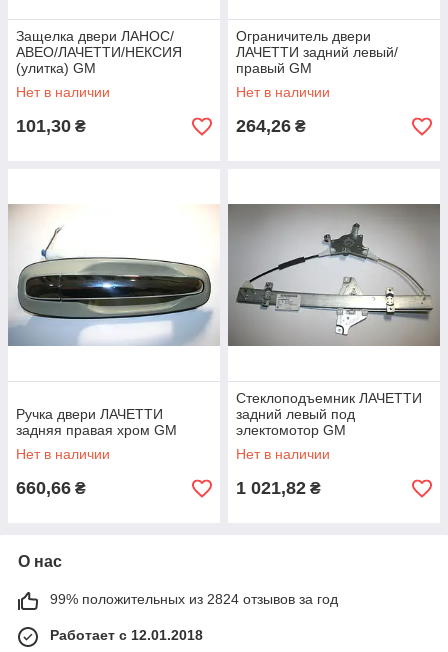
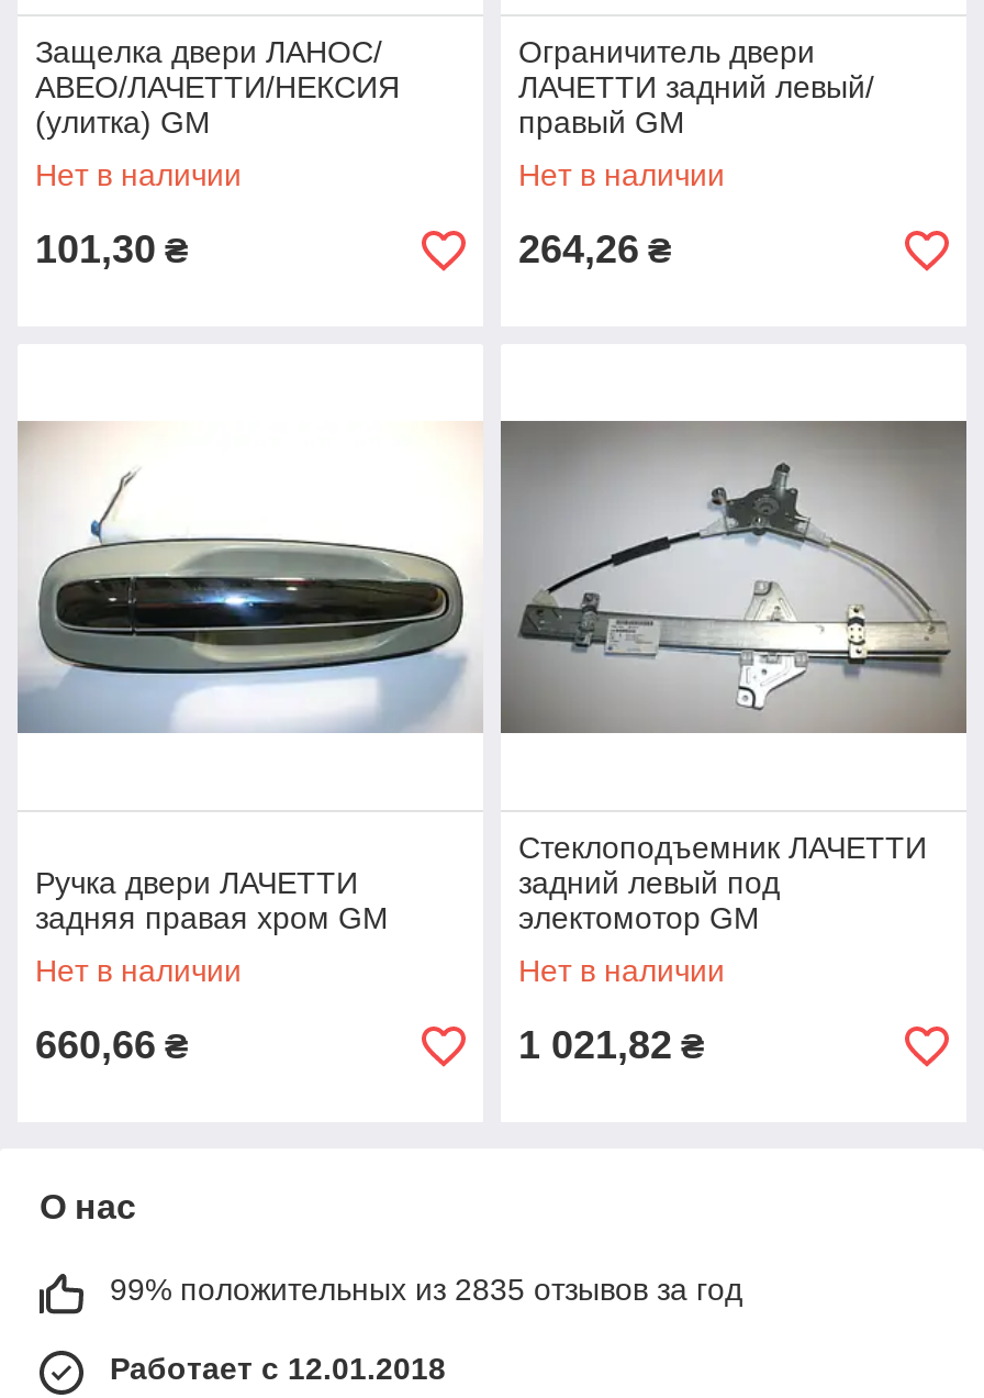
- 99% положительных из 2824 отзывов за год
+ 99% положительных из 2835 отзывов за год
